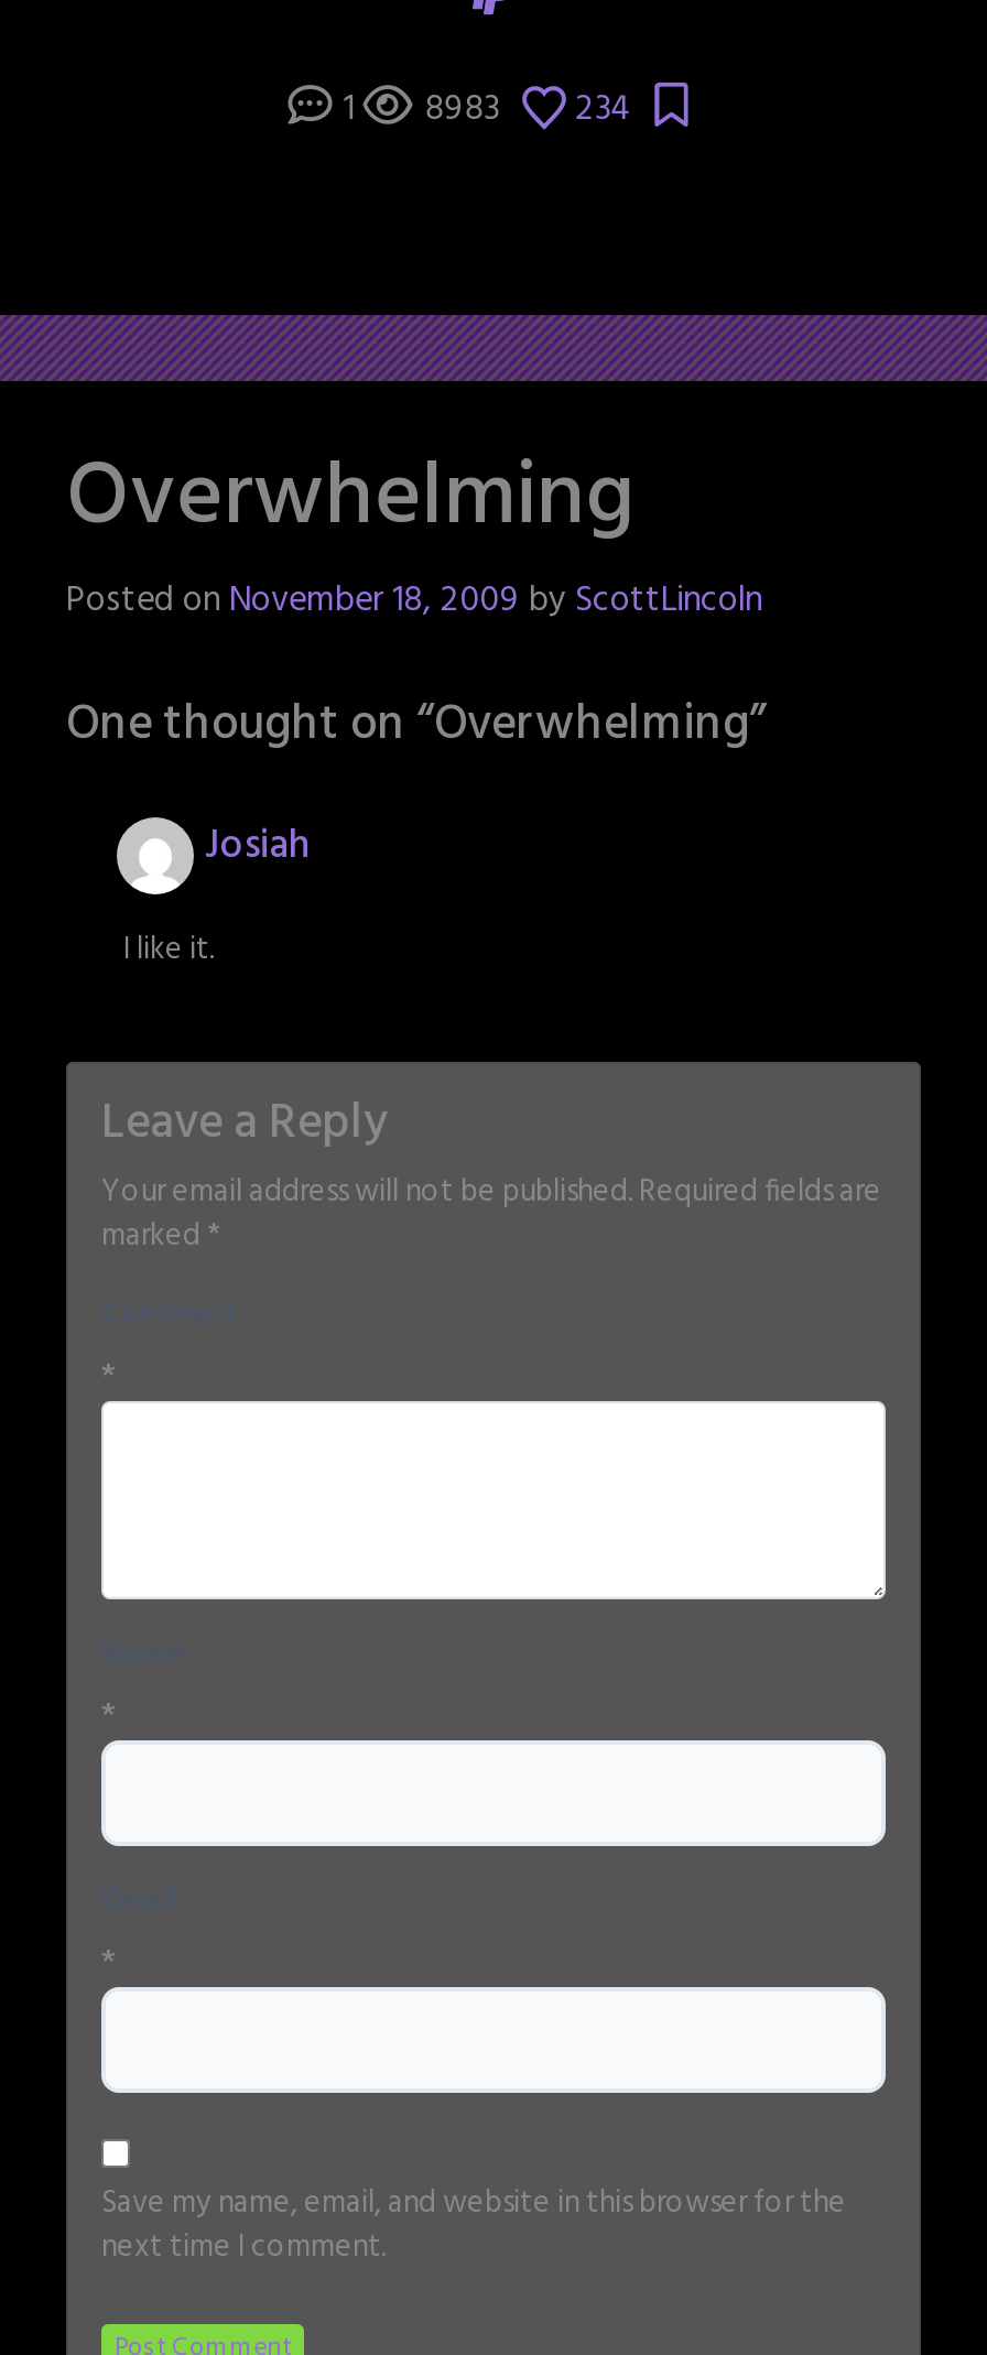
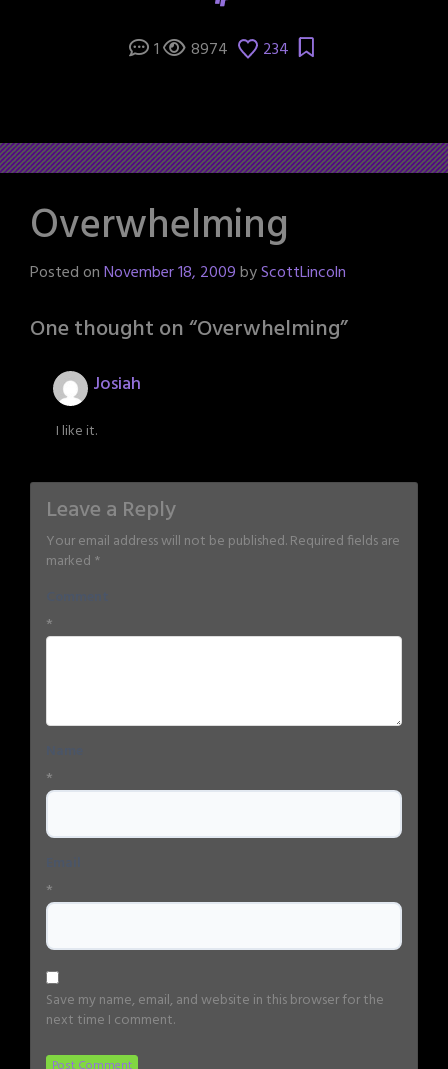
- 8983
+ 8974
